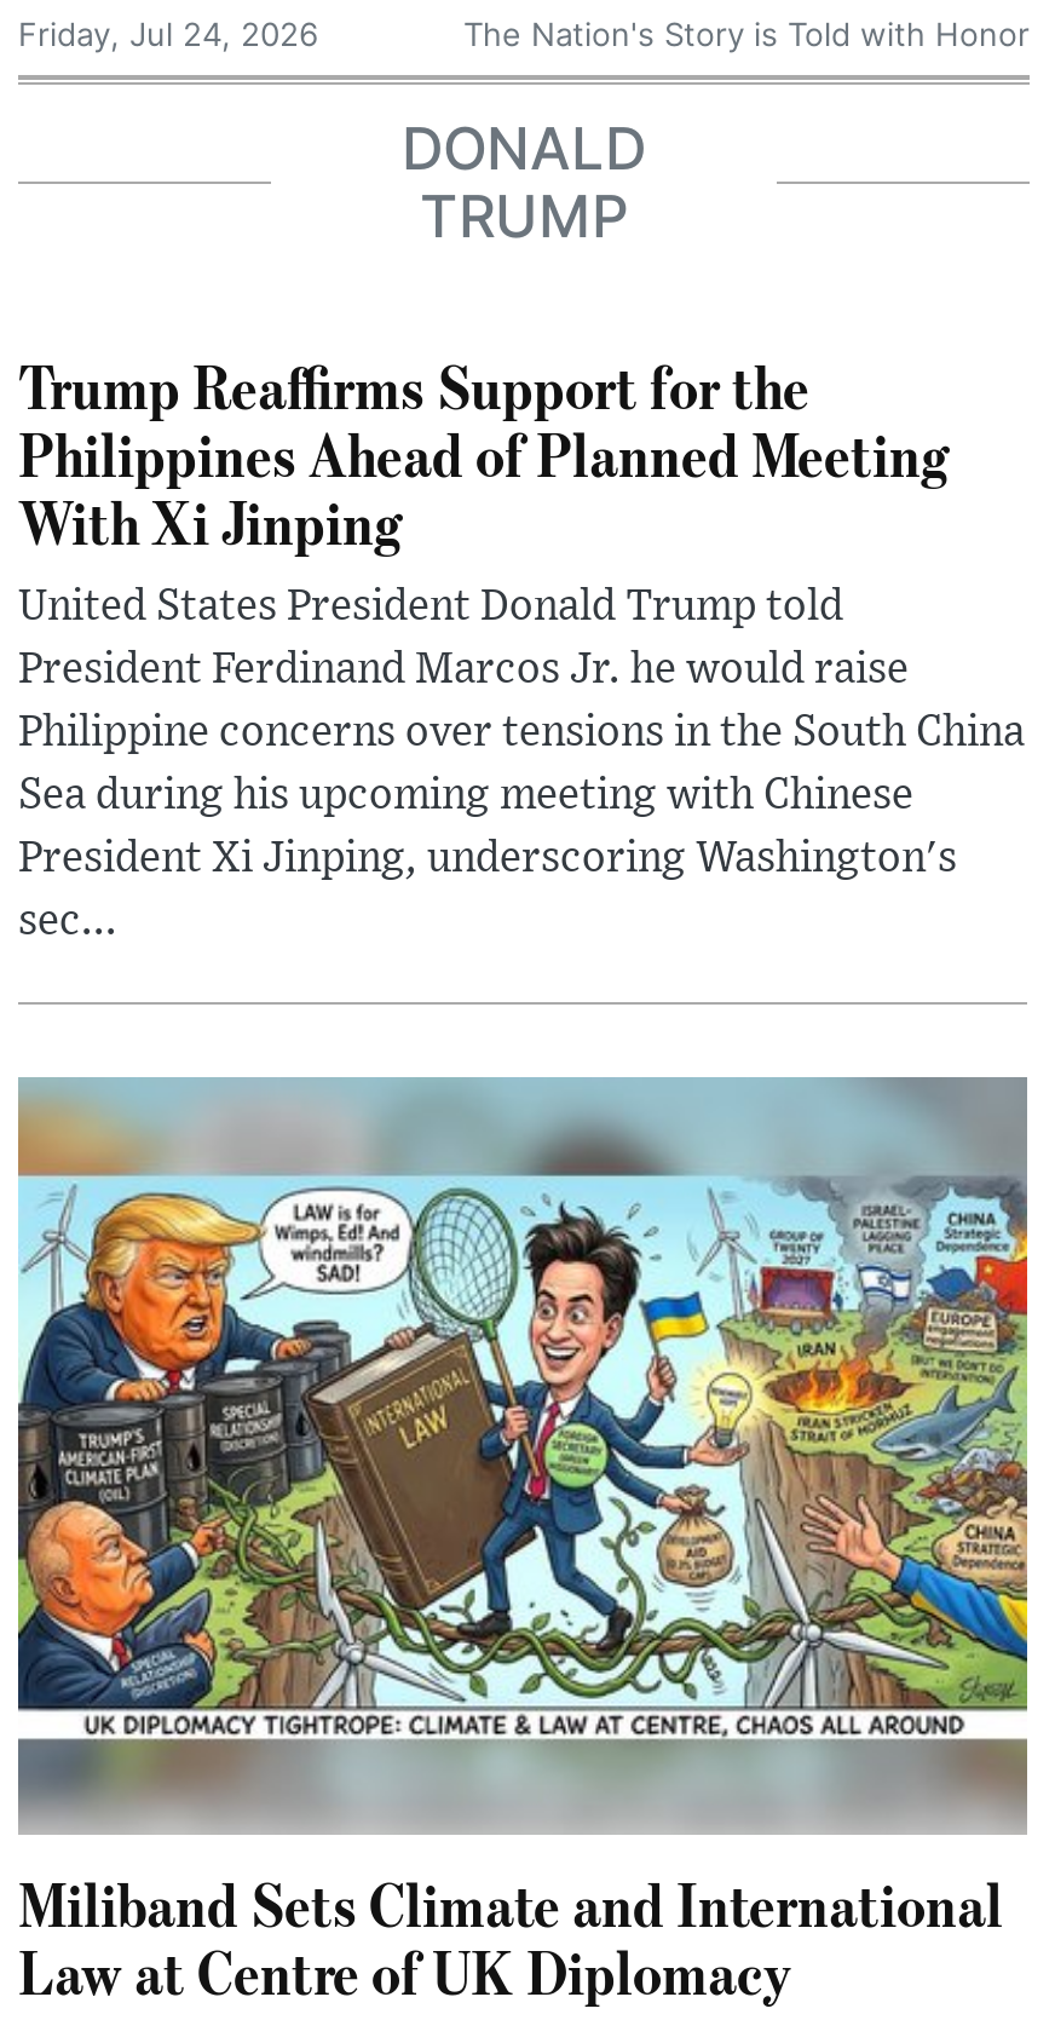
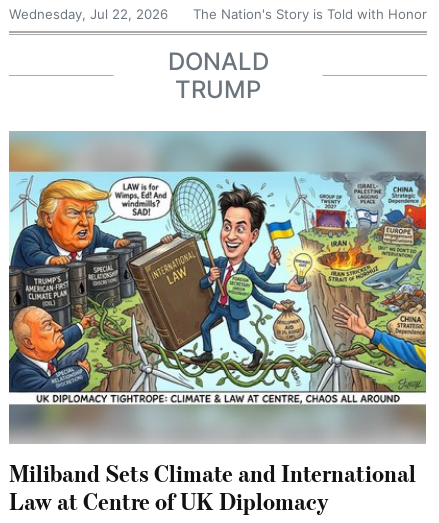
- Friday, Jul 24, 2026
+ Wednesday, Jul 22, 2026

- Trump Reaffirms Support for the
- Philippines Ahead of Planned Meeting
- With Xi Jinping
- United States President Donald Trump told
- President Ferdinand Marcos Jr. he would raise
- Philippine concerns over tensions in the South China
- Sea during his upcoming meeting with Chinese
- President Xi Jinping, underscoring Washington's
- sec...
